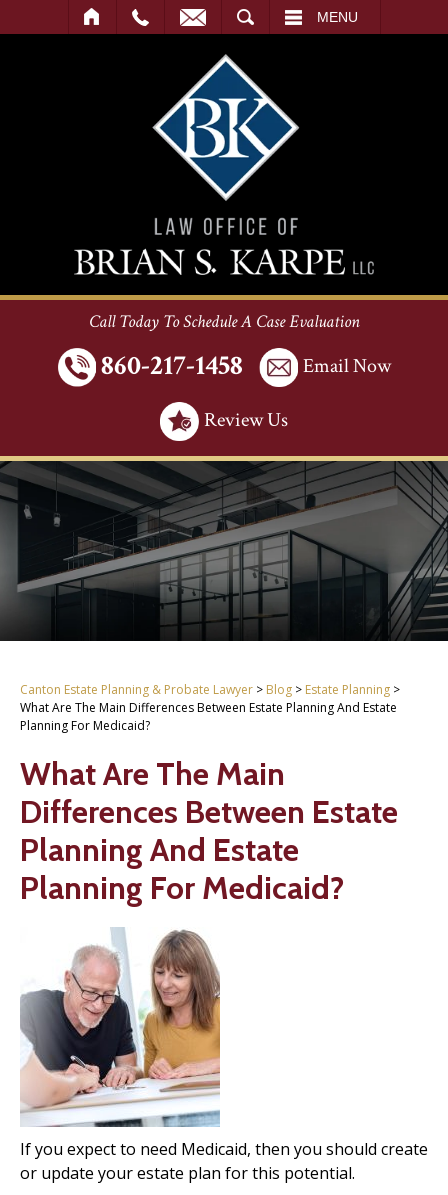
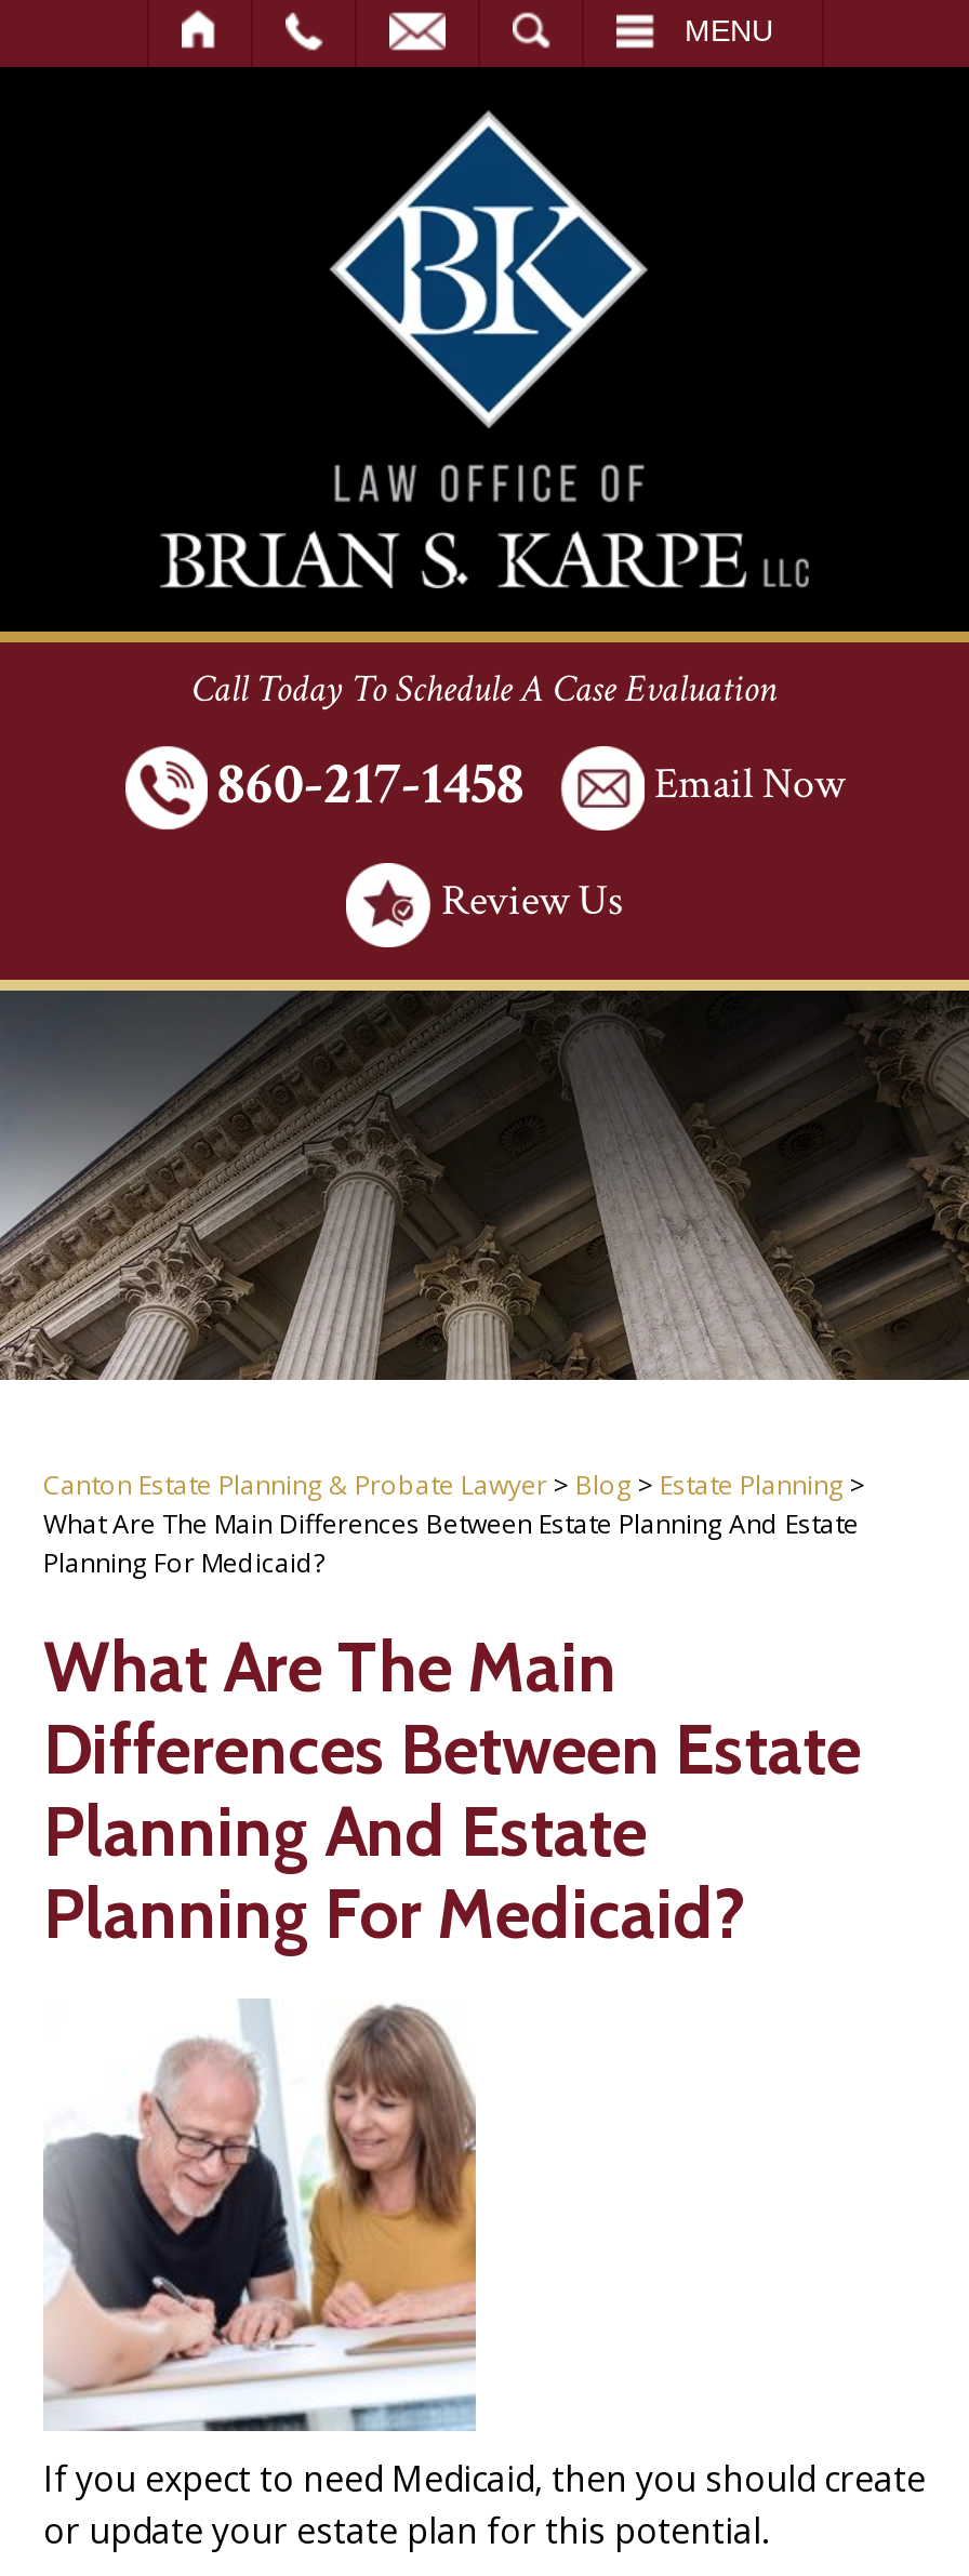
- [image]
+ [image]
